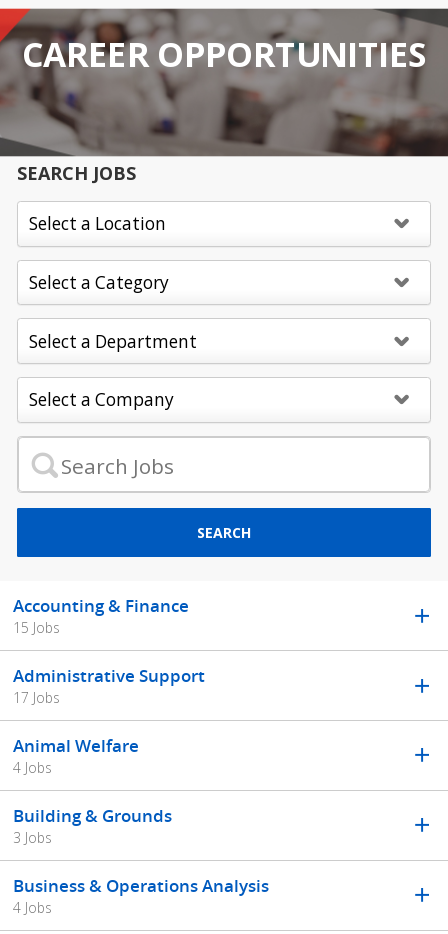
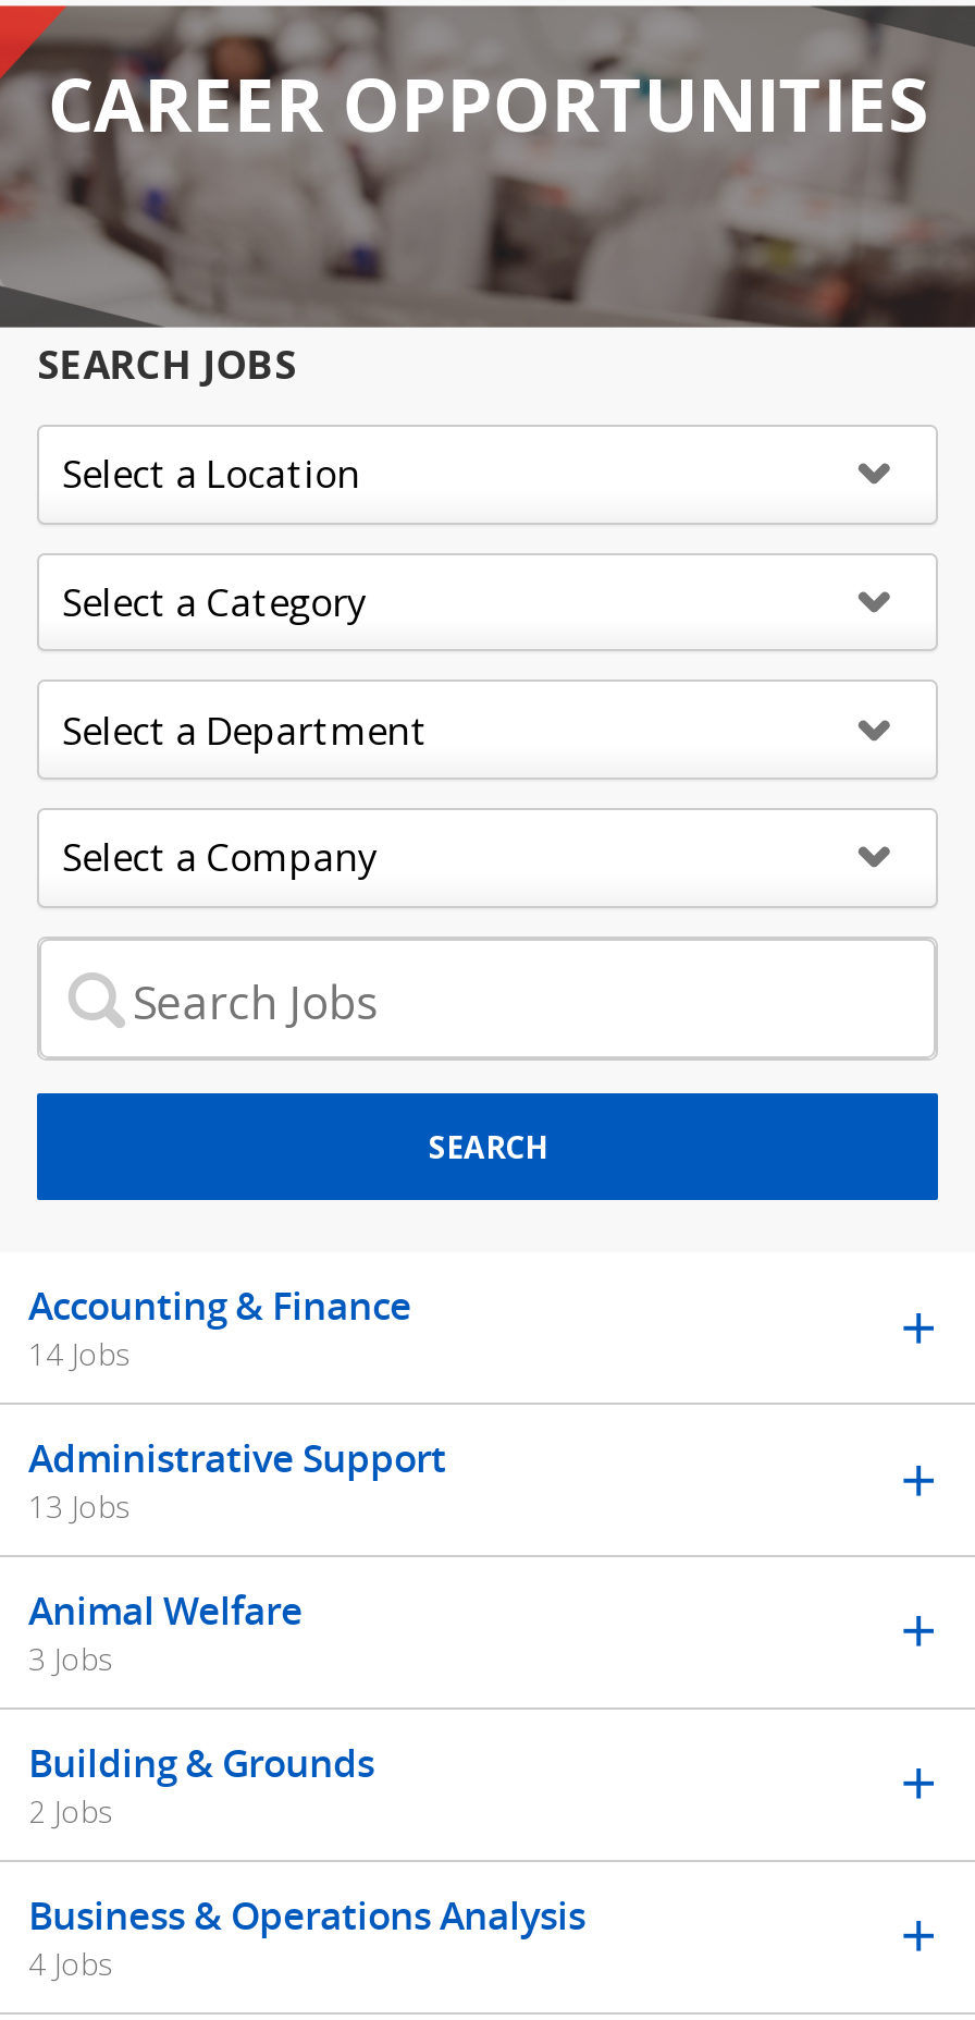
- 15 Jobs
+ 14 Jobs

- 17 Jobs
+ 13 Jobs

- 4 Jobs
+ 3 Jobs

- 3 Jobs
+ 2 Jobs
